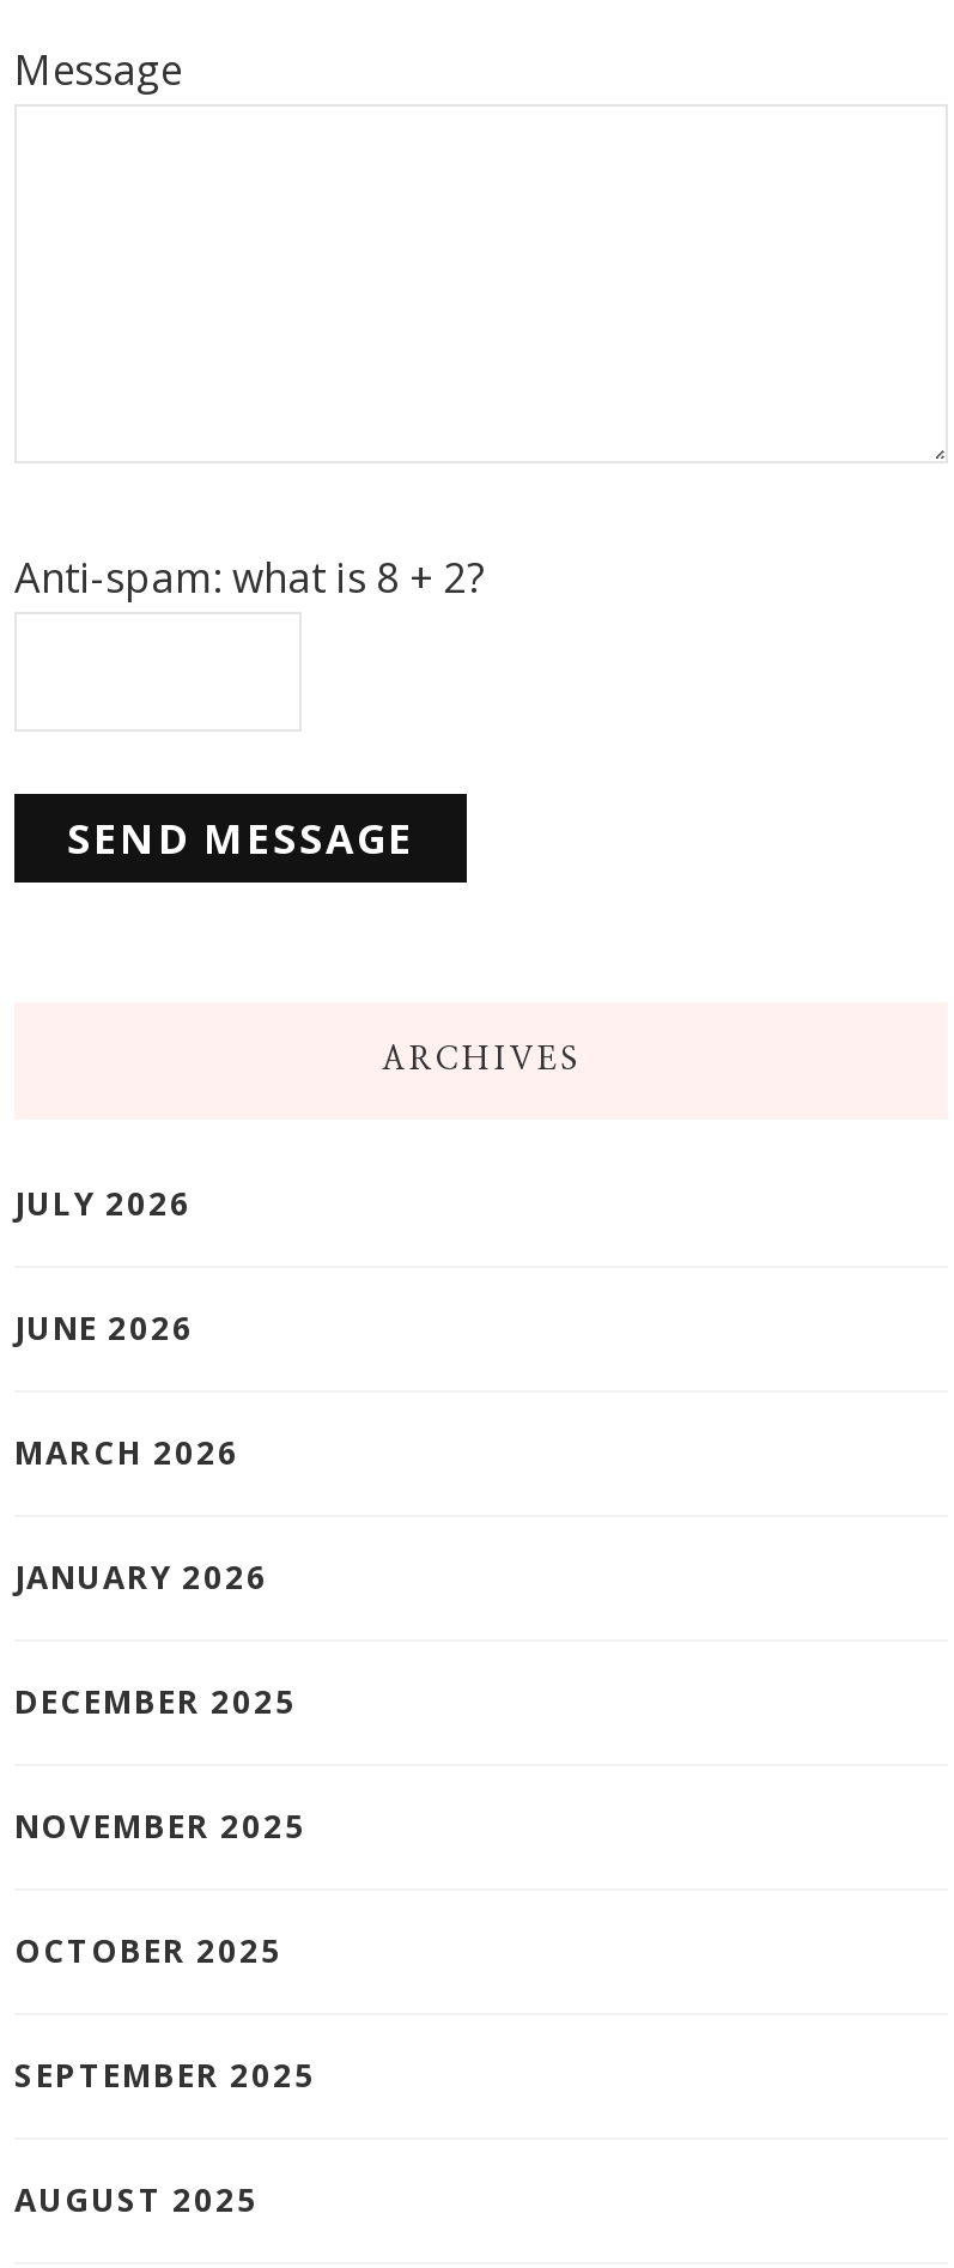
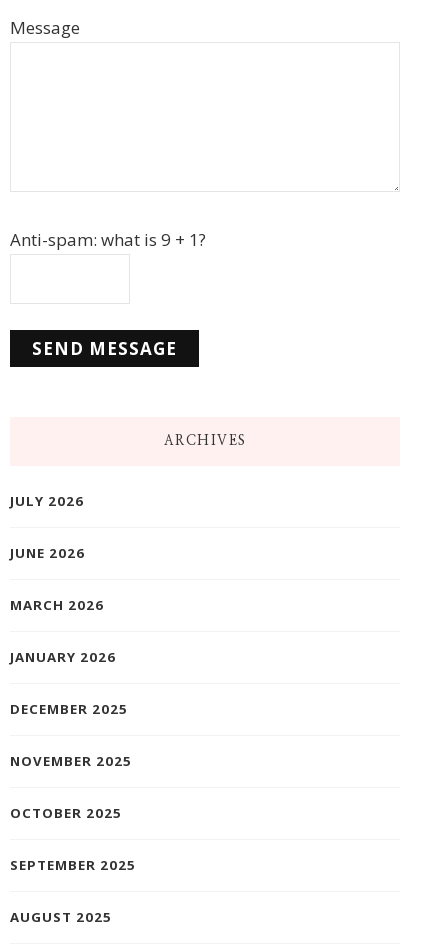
- Anti-spam: what is 8 + 2?
+ Anti-spam: what is 9 + 1?
